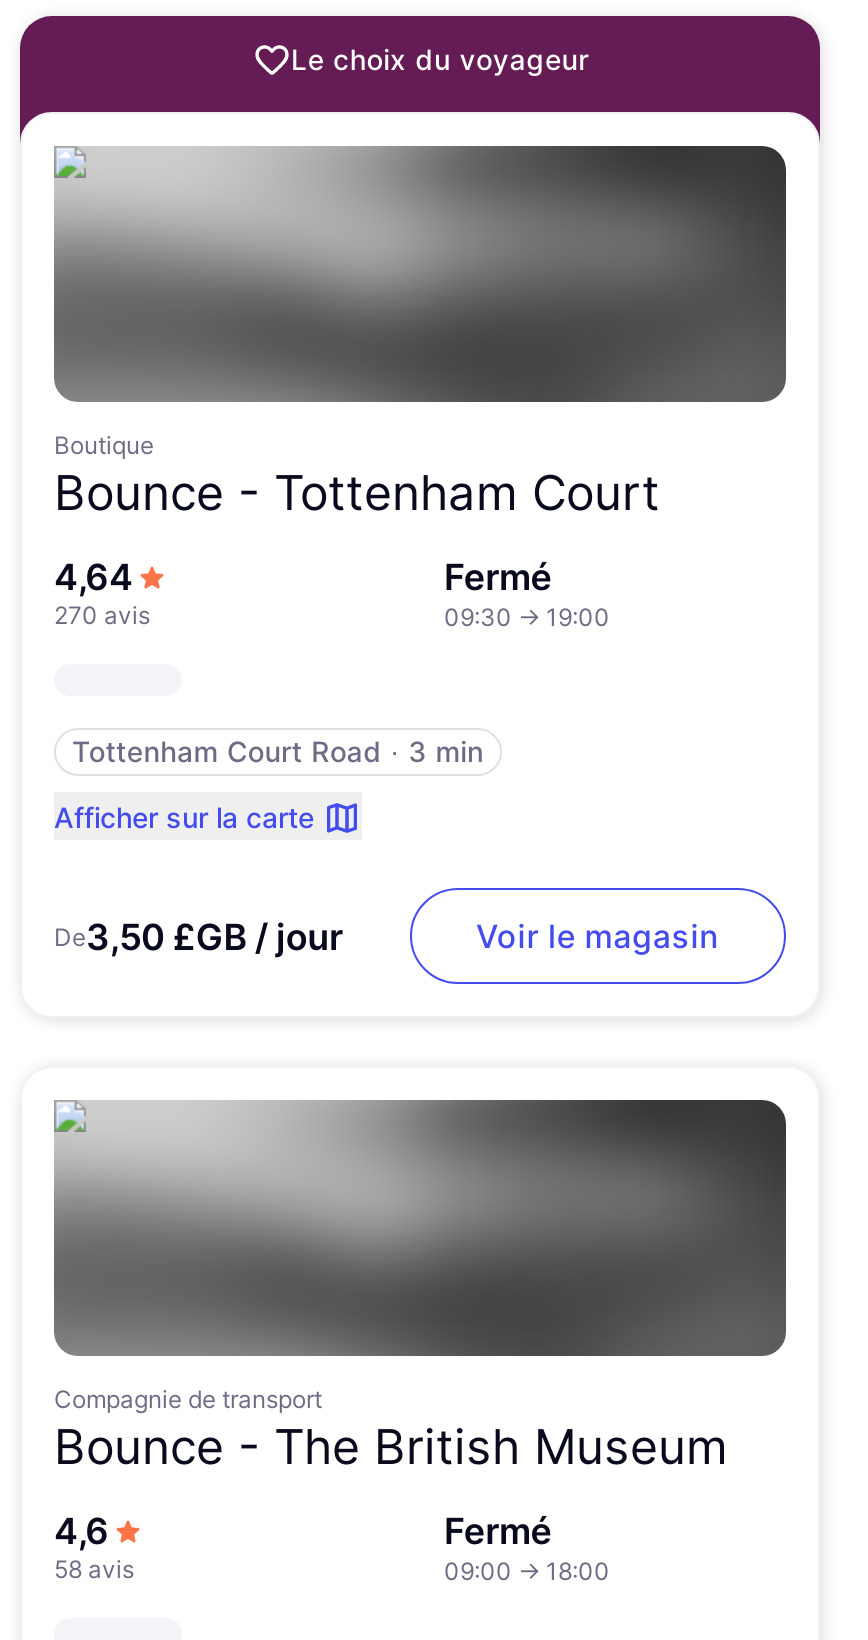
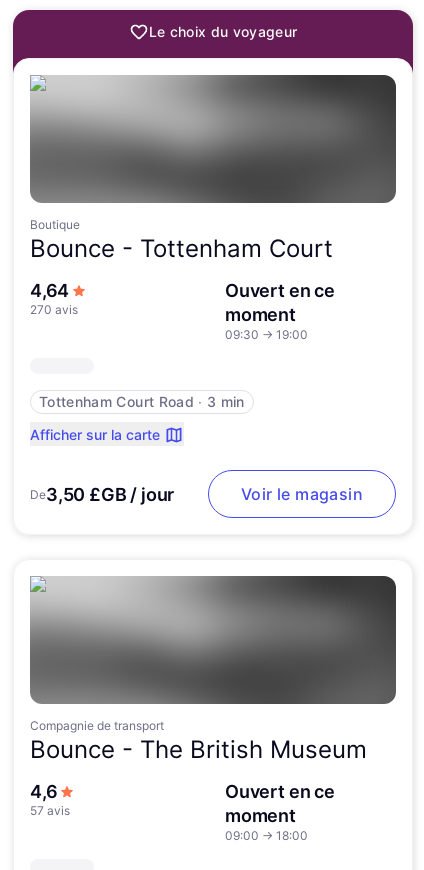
- Fermé
+ Ouvert en ce
+ moment

- Fermé
+ Ouvert en ce
+ moment

- 58 avis
+ 57 avis
